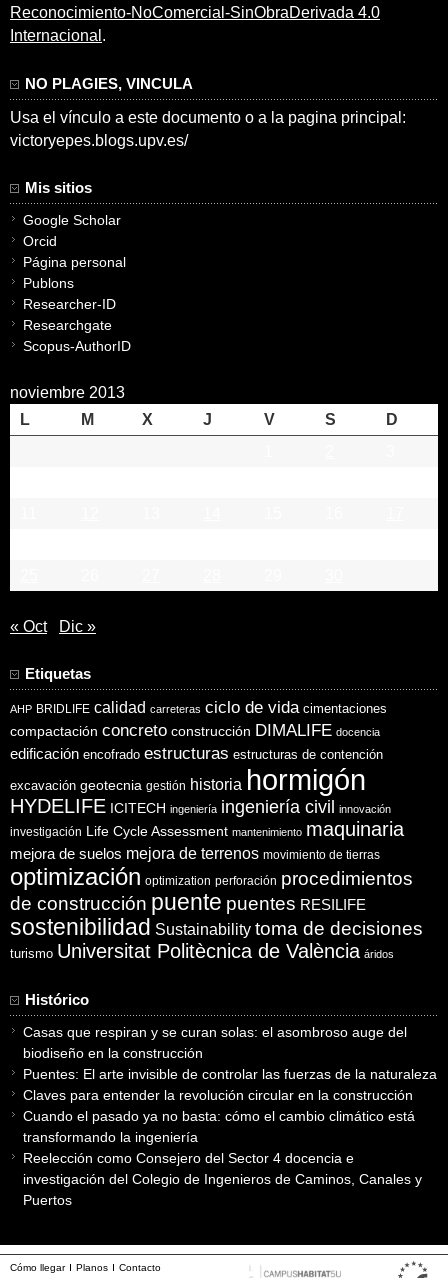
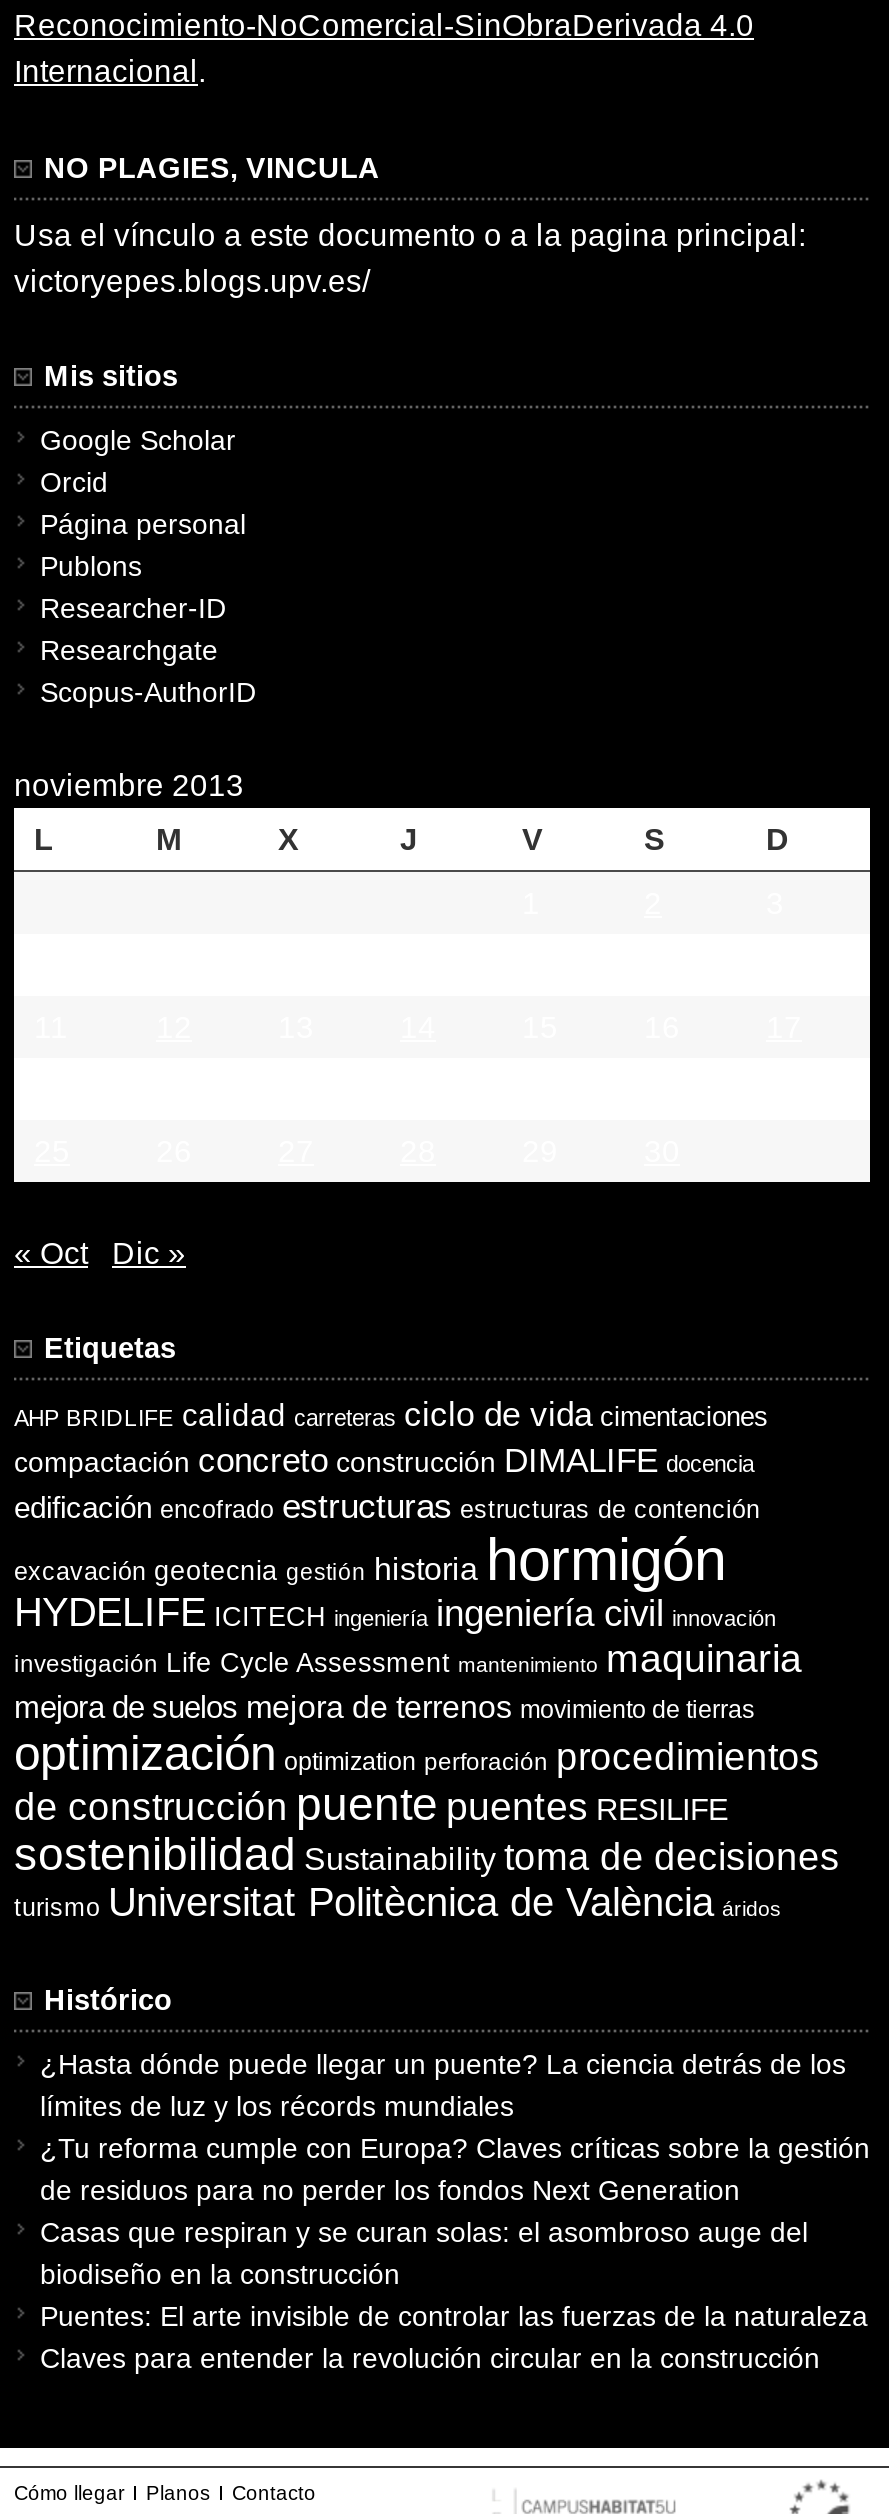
+ ¿Hasta dónde puede llegar un puente? La ciencia detrás de los
+ límites de luz y los récords mundiales
+ ¿Tu reforma cumple con Europa? Claves críticas sobre la gestión
+ de residuos para no perder los fondos Next Generation

moved down: Casas que respiran y se curan solas: el asombroso auge del | biodiseño en la construcción | Puentes: El arte invisible de controlar las fuerzas de la naturaleza | Claves para entender la revolución circular en la construcción

- Cuando el pasado ya no basta: cómo el cambio climático está
- transformando la ingeniería
- Reelección como Consejero del Sector 4 docencia e
- investigación del Colegio de Ingenieros de Caminos, Canales y
- Puertos
